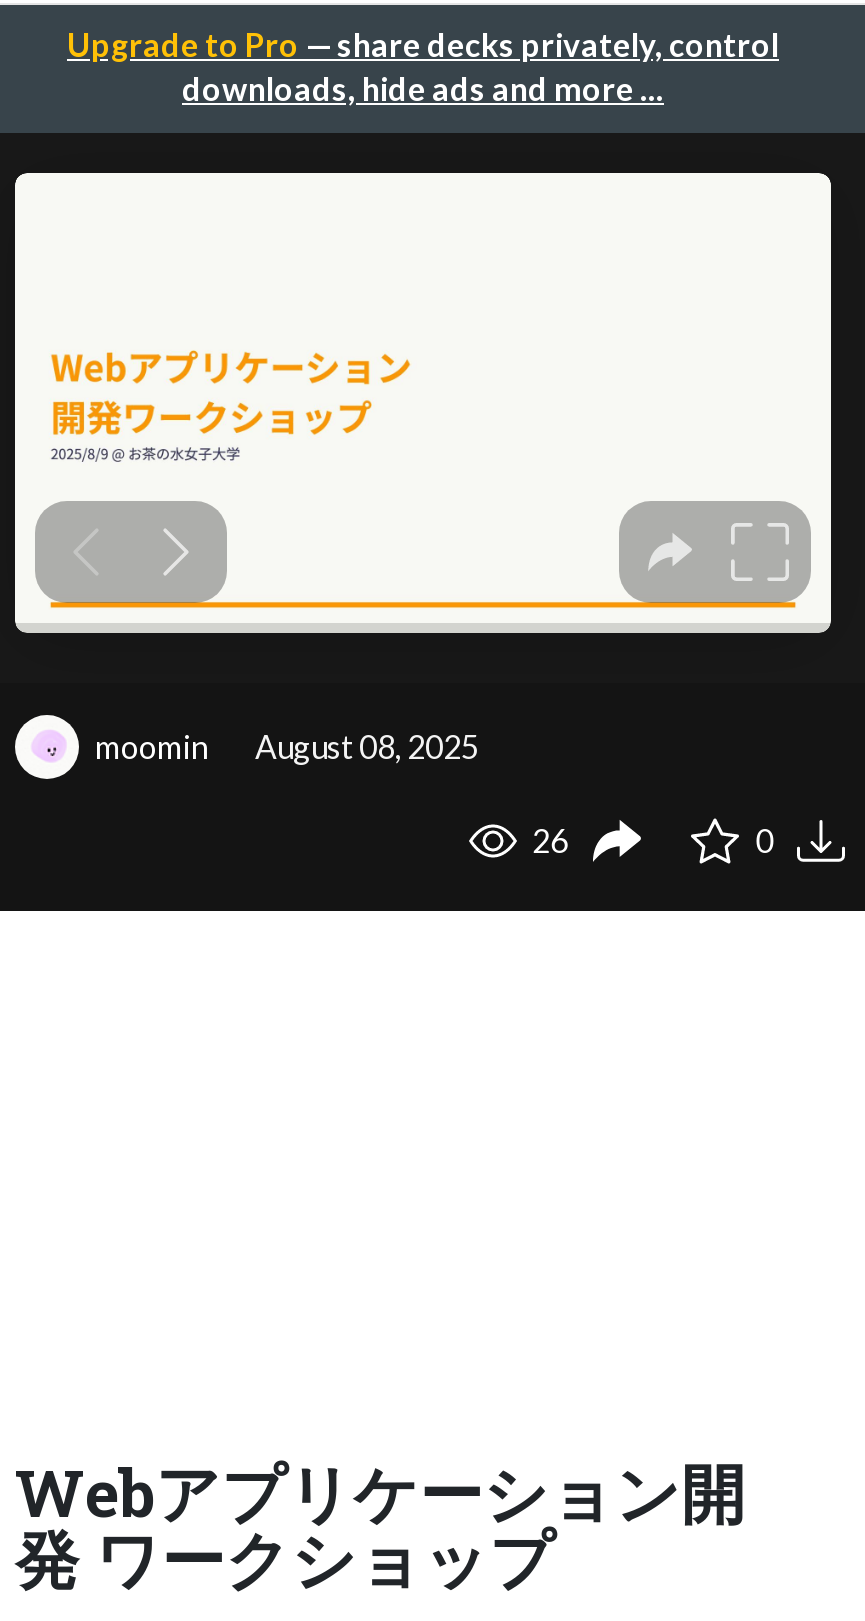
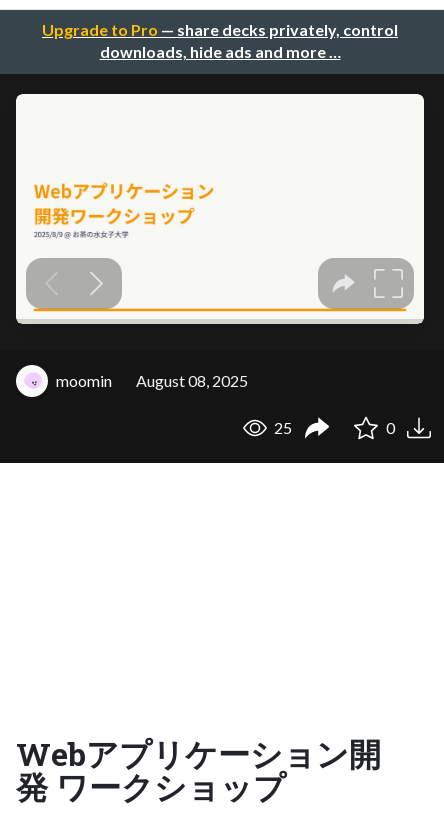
- 26
+ 25
